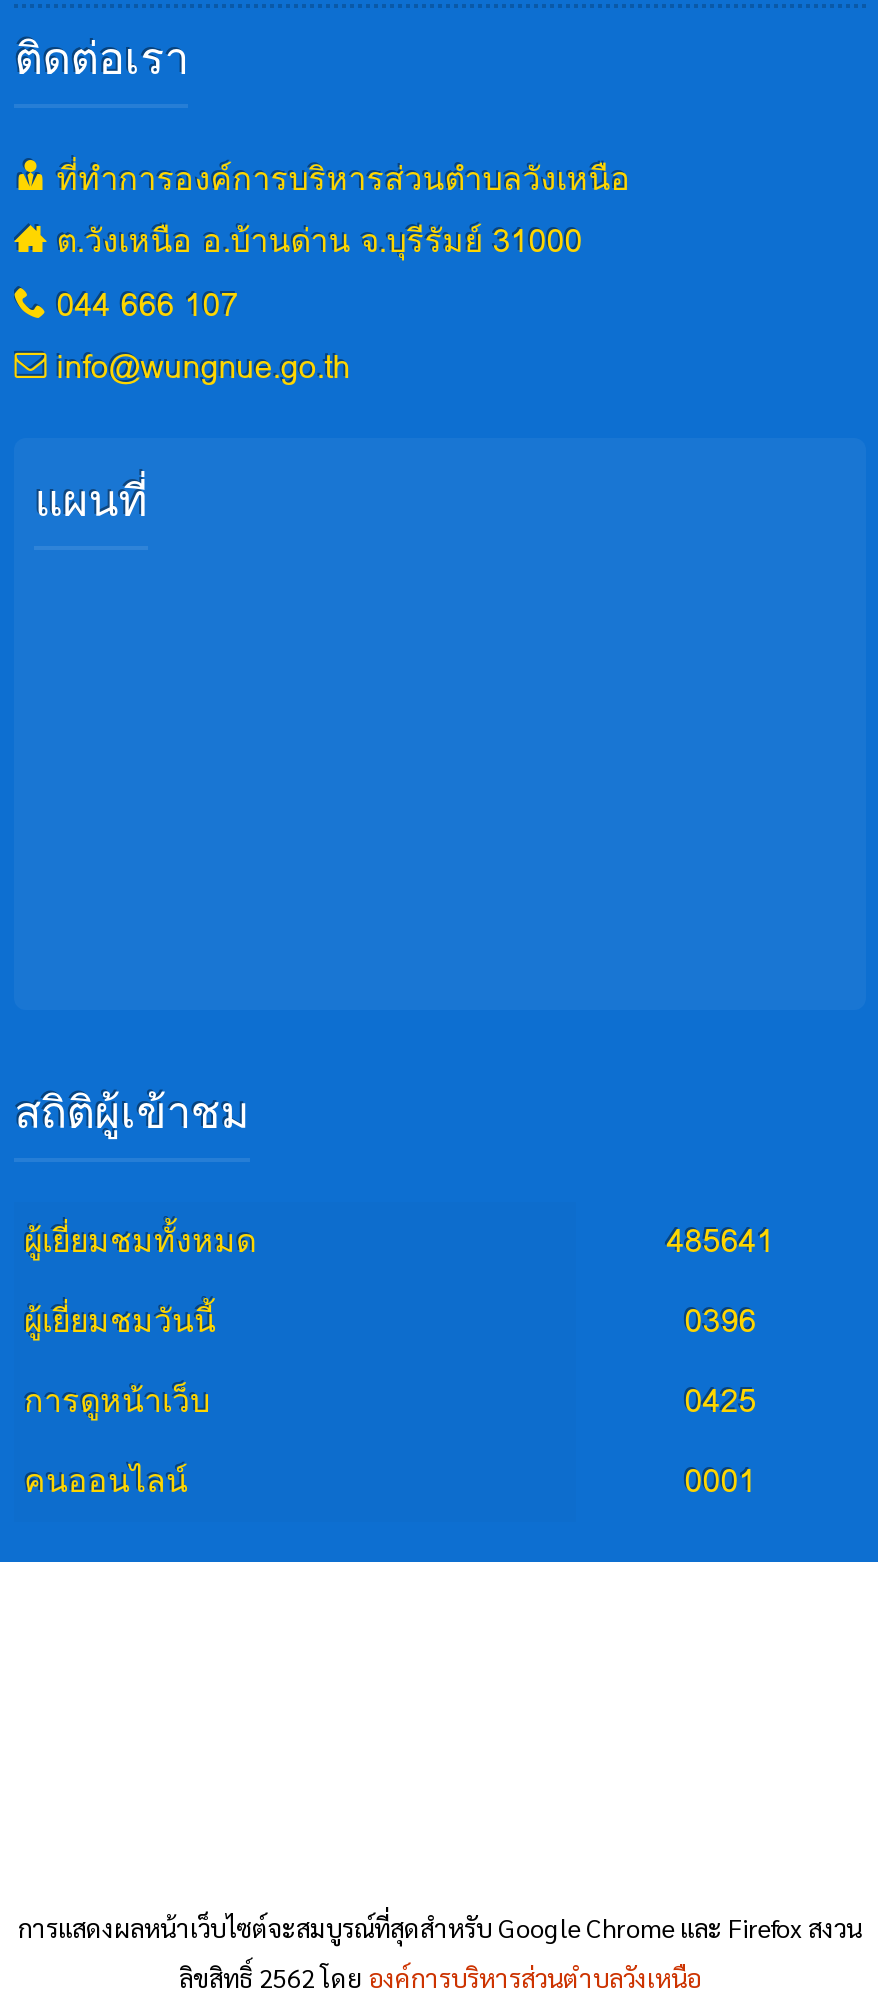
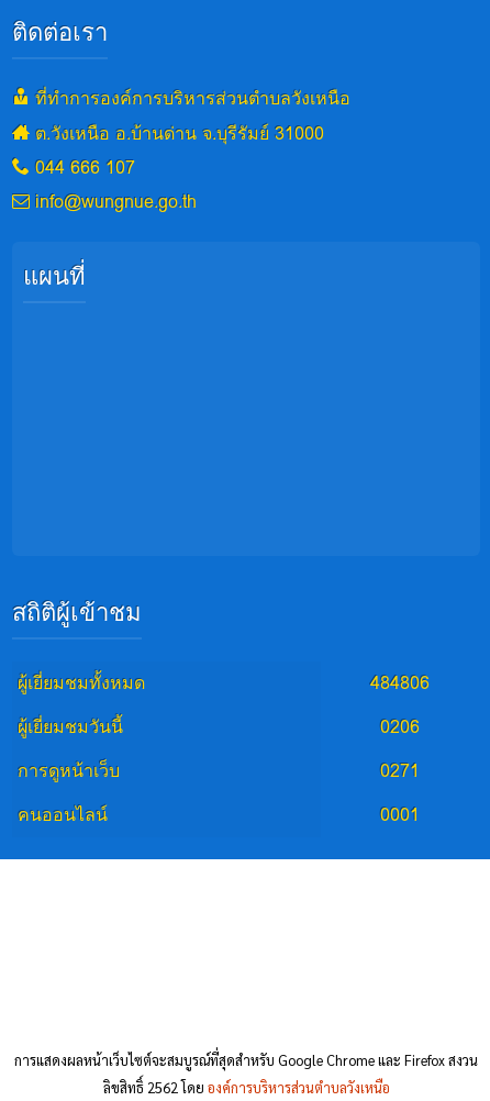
- 485641
+ 484806

- 0396
+ 0206

- 0425
+ 0271
